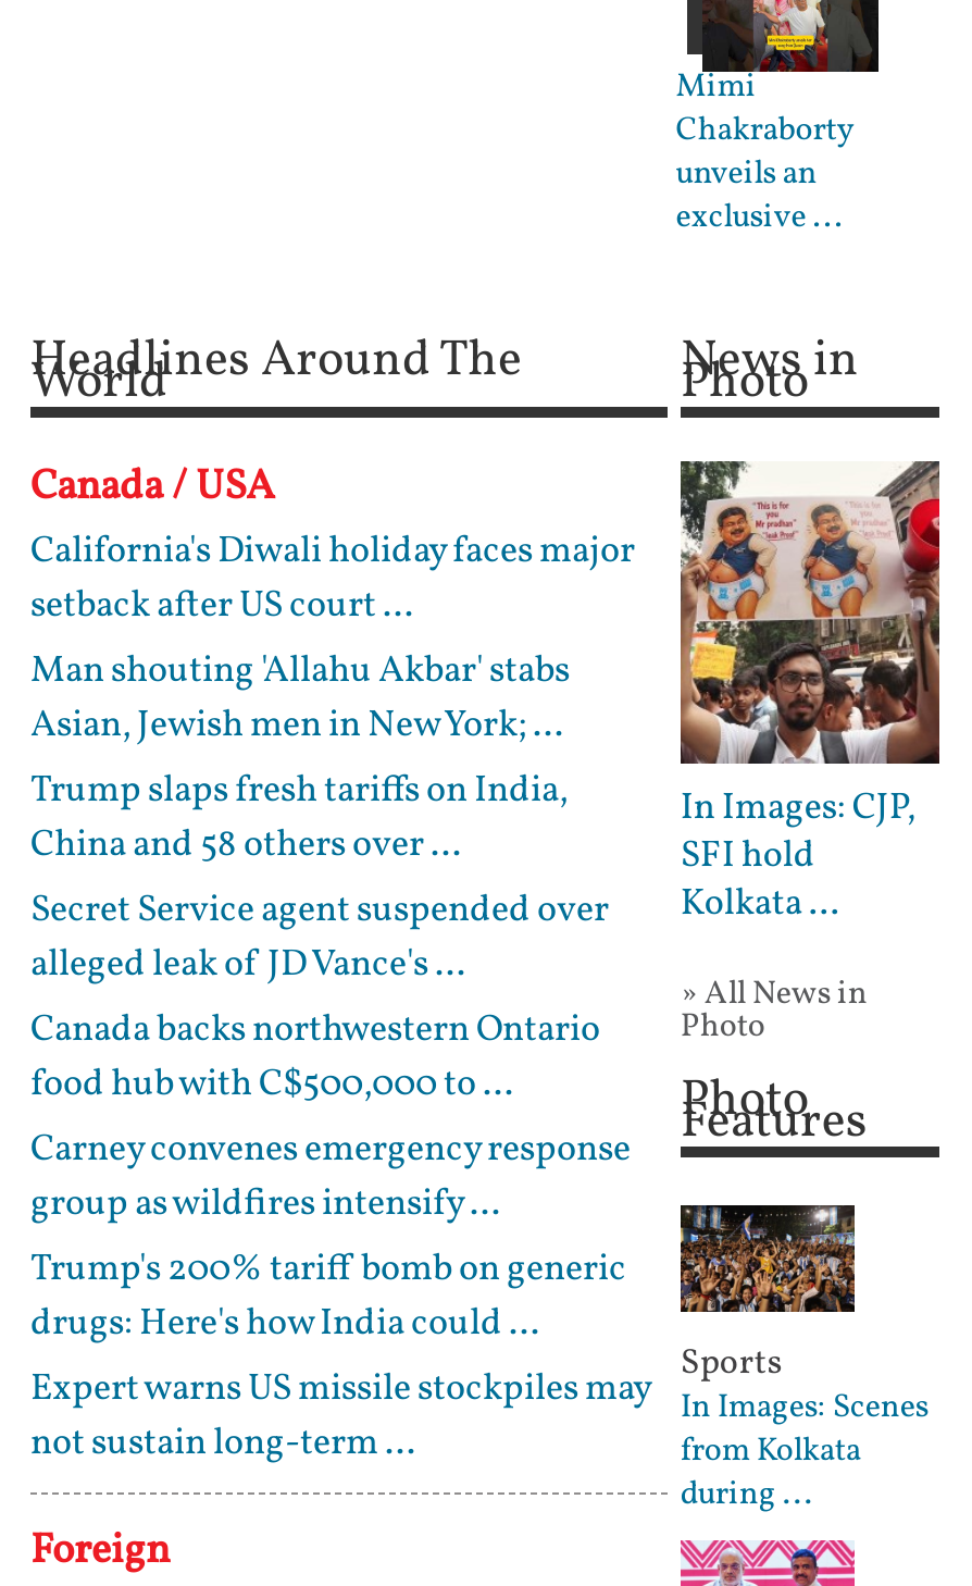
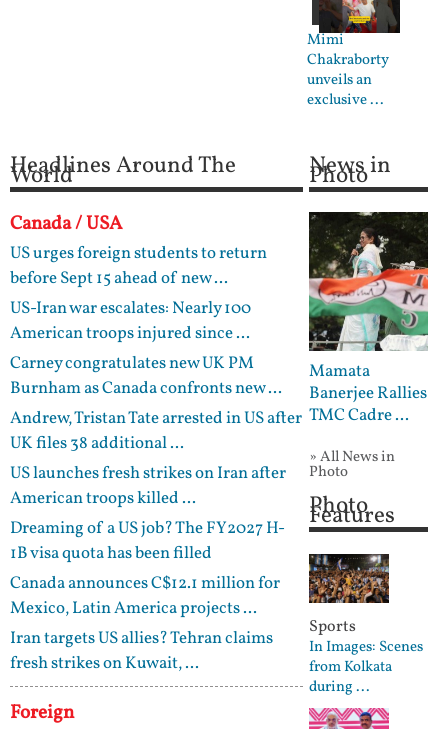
- [image]
- In Images: CJP,
- SFI hold
- Kolkata ...
+ [image]
+ Mamata
+ Banerjee Rallies
+ TMC Cadre ...

- California's Diwali holiday faces major
- setback after US court ...
- Man shouting 'Allahu Akbar' stabs
- Asian, Jewish men in New York; ...
- Trump slaps fresh tariffs on India,
- China and 58 others over ...
- Secret Service agent suspended over
- alleged leak of JD Vance's ...
- Canada backs northwestern Ontario
- food hub with C$500,000 to ...
- Carney convenes emergency response
- group as wildfires intensify ...
- Trump's 200% tariff bomb on generic
- drugs: Here's how India could ...
- Expert warns US missile stockpiles may
- not sustain long-term ...
+ US urges foreign students to return
+ before Sept 15 ahead of new ...
+ US-Iran war escalates: Nearly 100
+ American troops injured since ...
+ Carney congratulates new UK PM
+ Burnham as Canada confronts new ...
+ Andrew, Tristan Tate arrested in US after
+ UK files 38 additional ...
+ US launches fresh strikes on Iran after
+ American troops killed ...
+ Dreaming of a US job? The FY2027 H-
+ 1B visa quota has been filled
+ Canada announces C$12.1 million for
+ Mexico, Latin America projects ...
+ Iran targets US allies? Tehran claims
+ fresh strikes on Kuwait, ...
